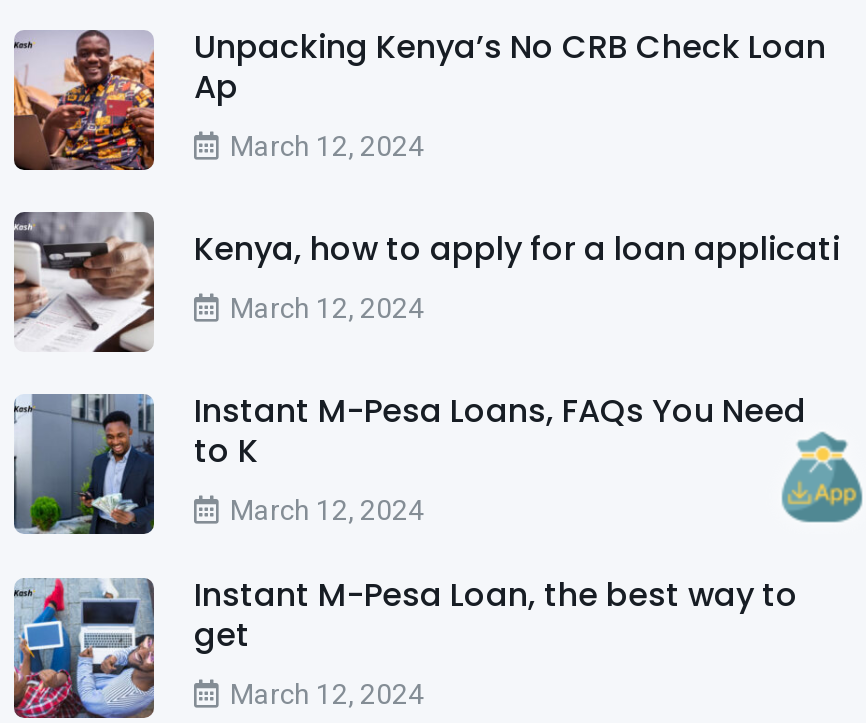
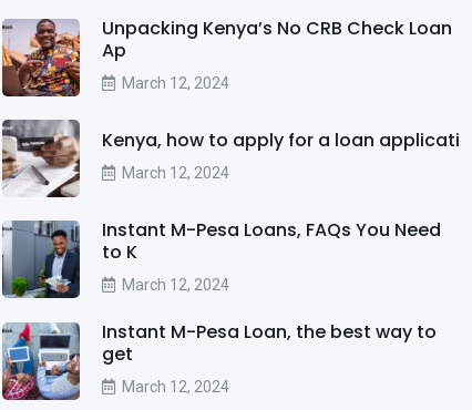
- [image]
